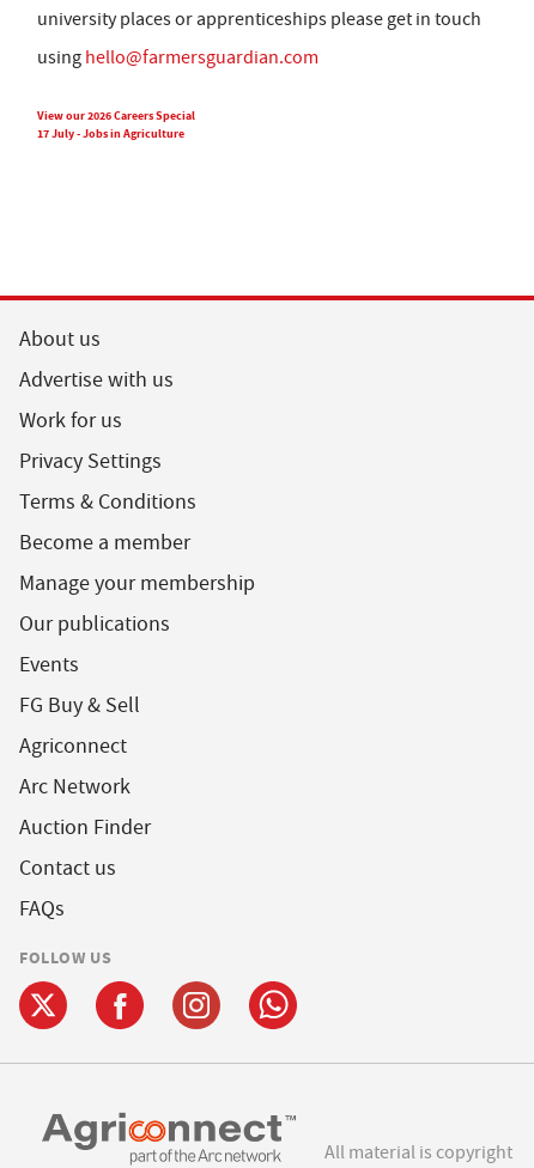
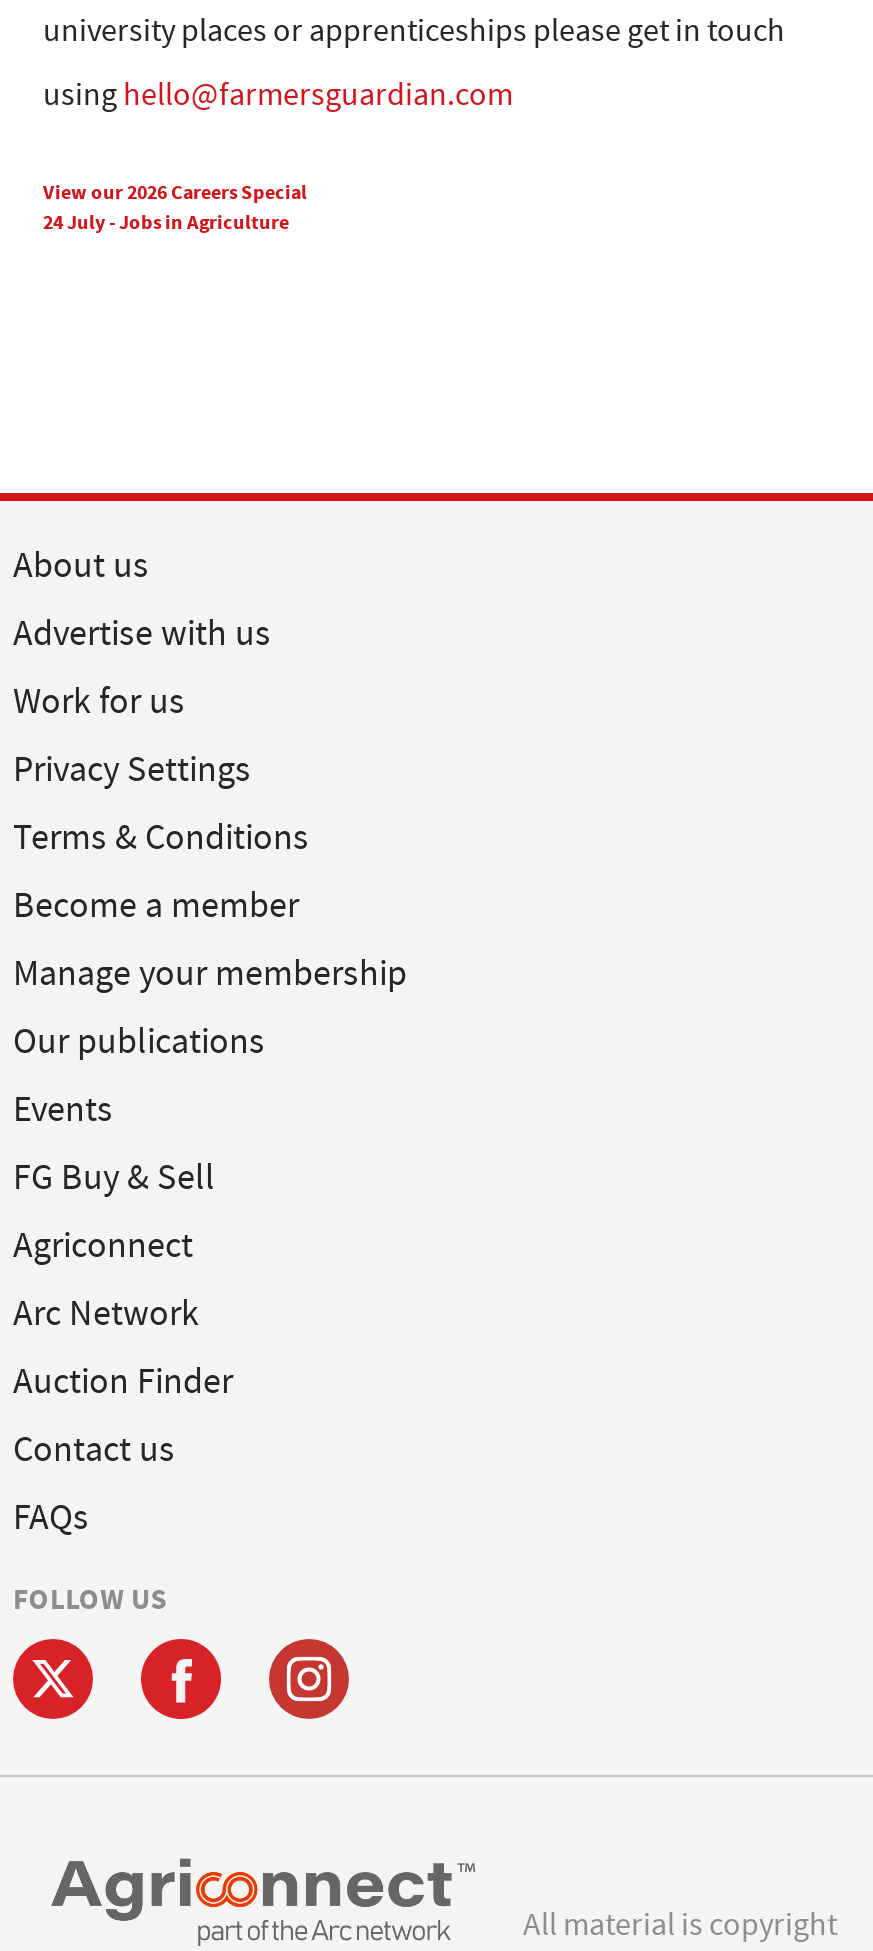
- 17 July - Jobs in Agriculture
+ 24 July - Jobs in Agriculture

- [image]
